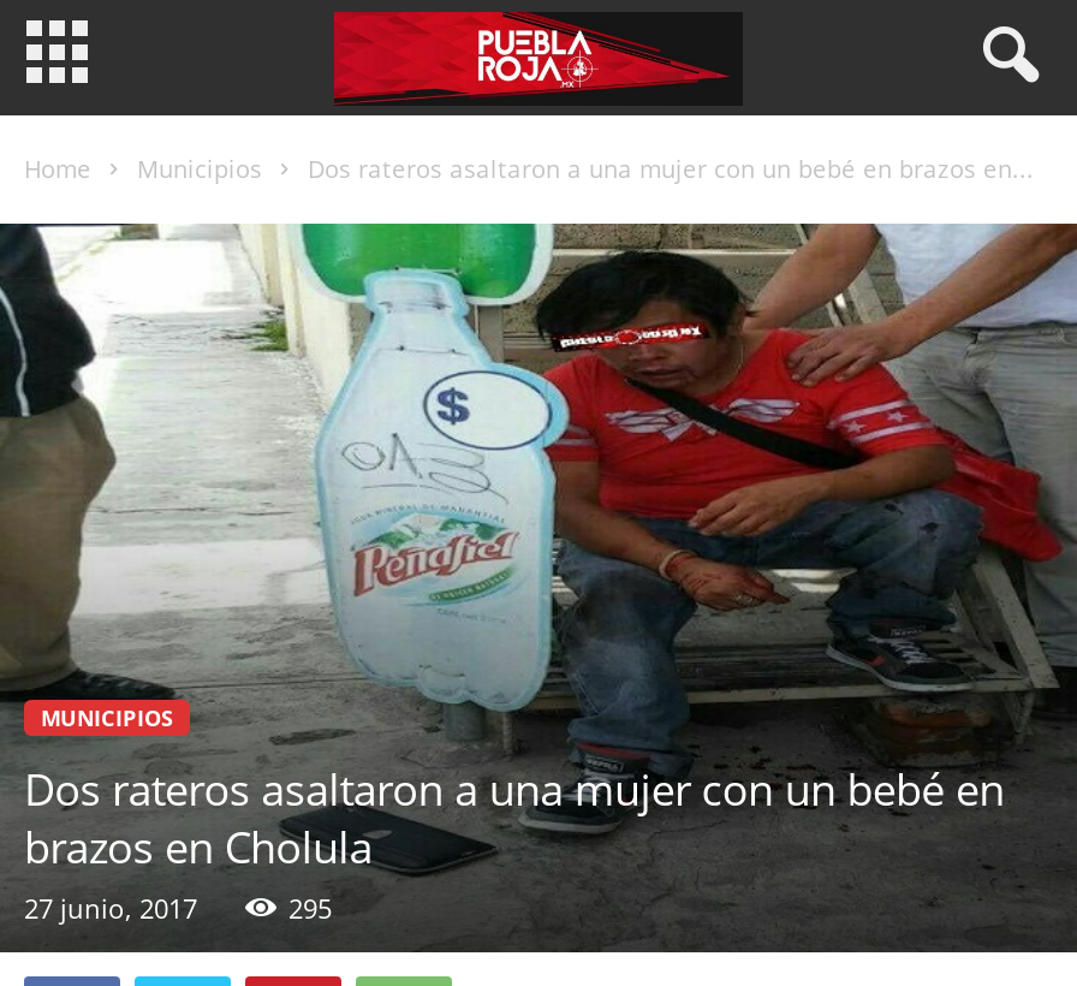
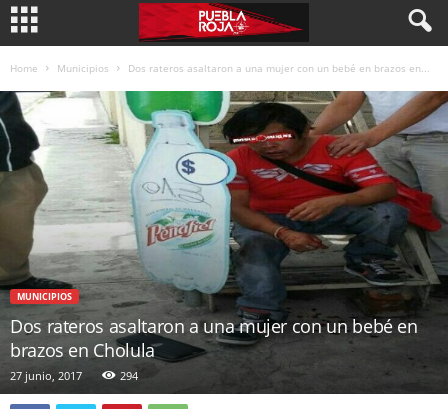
- 295
+ 294
